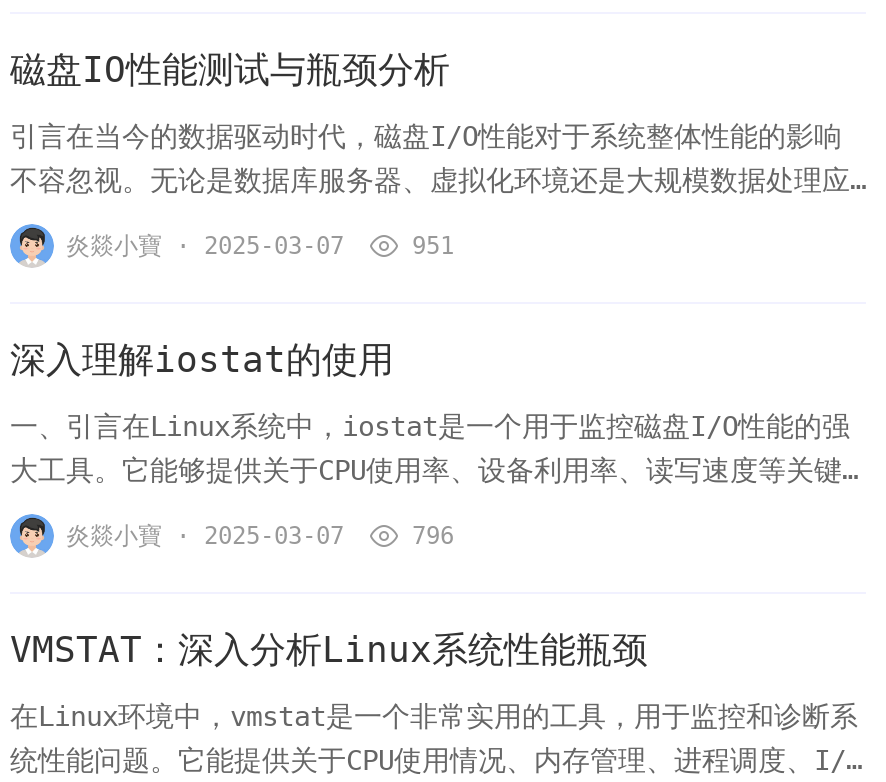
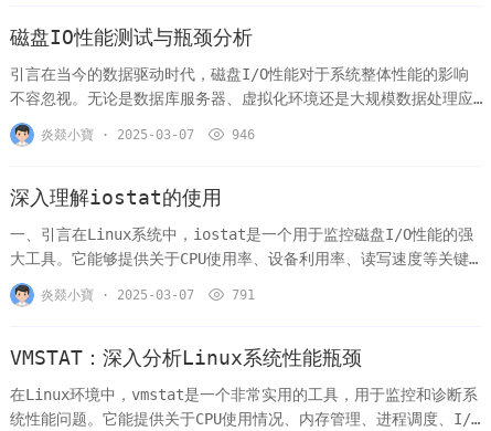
- 951
+ 946

- 796
+ 791
